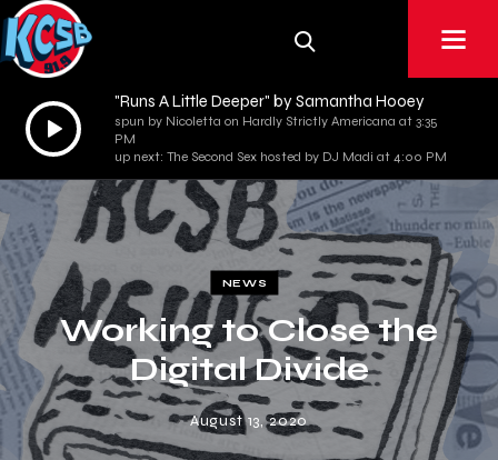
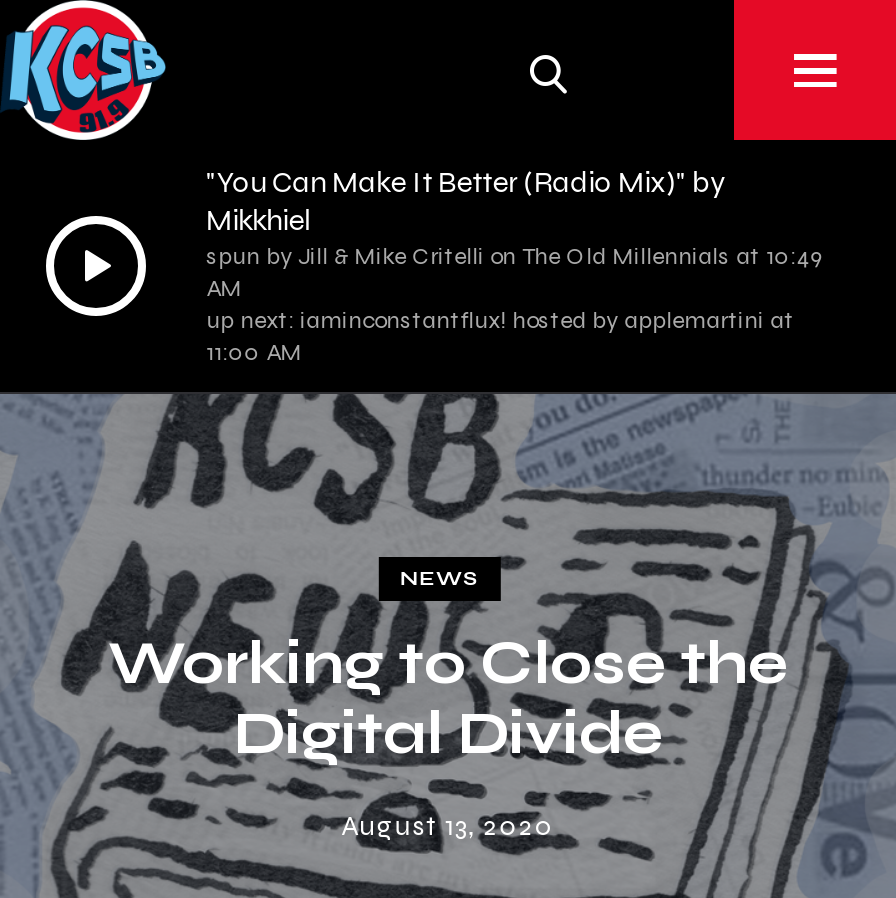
- "Runs A Little Deeper" by Samantha Hooey
- spun by Nicoletta on Hardly Strictly Americana at 3:35
- PM
- up next: The Second Sex hosted by DJ Madi at 4:00 PM
+ "You Can Make It Better (Radio Mix)" by
+ Mikkhiel
+ spun by Jill & Mike Critelli on The Old Millennials at 10:49
+ AM
+ up next: iaminconstantflux! hosted by applemartini at
+ 11:00 AM
